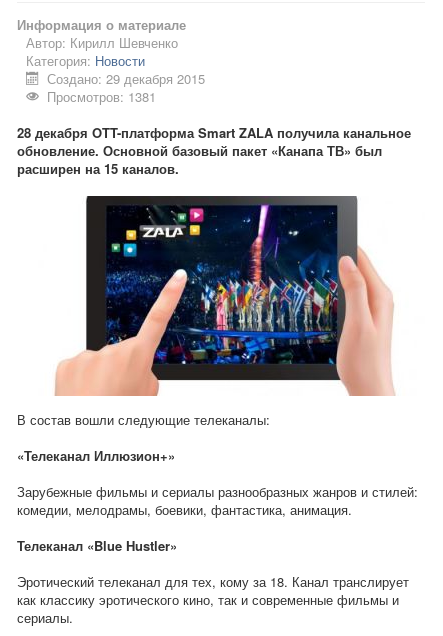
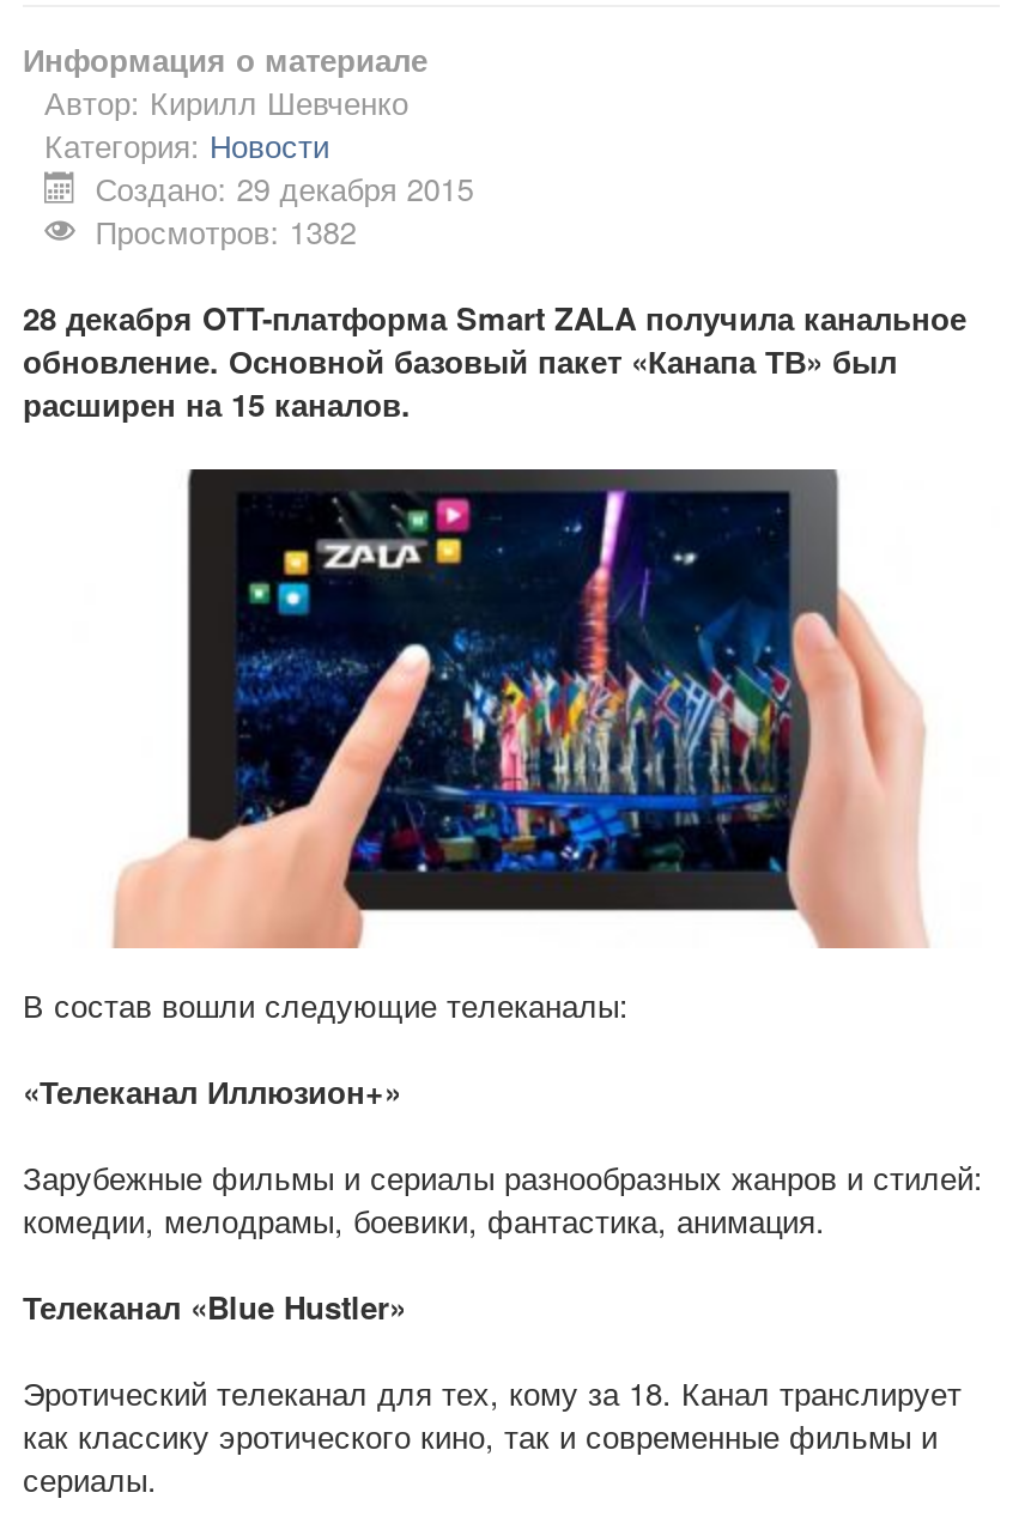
- Просмотров: 1381
+ Просмотров: 1382
